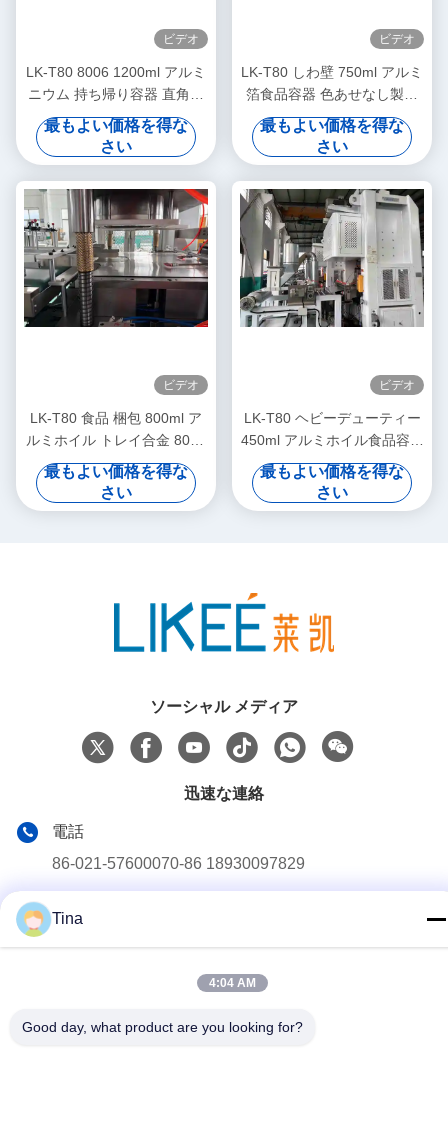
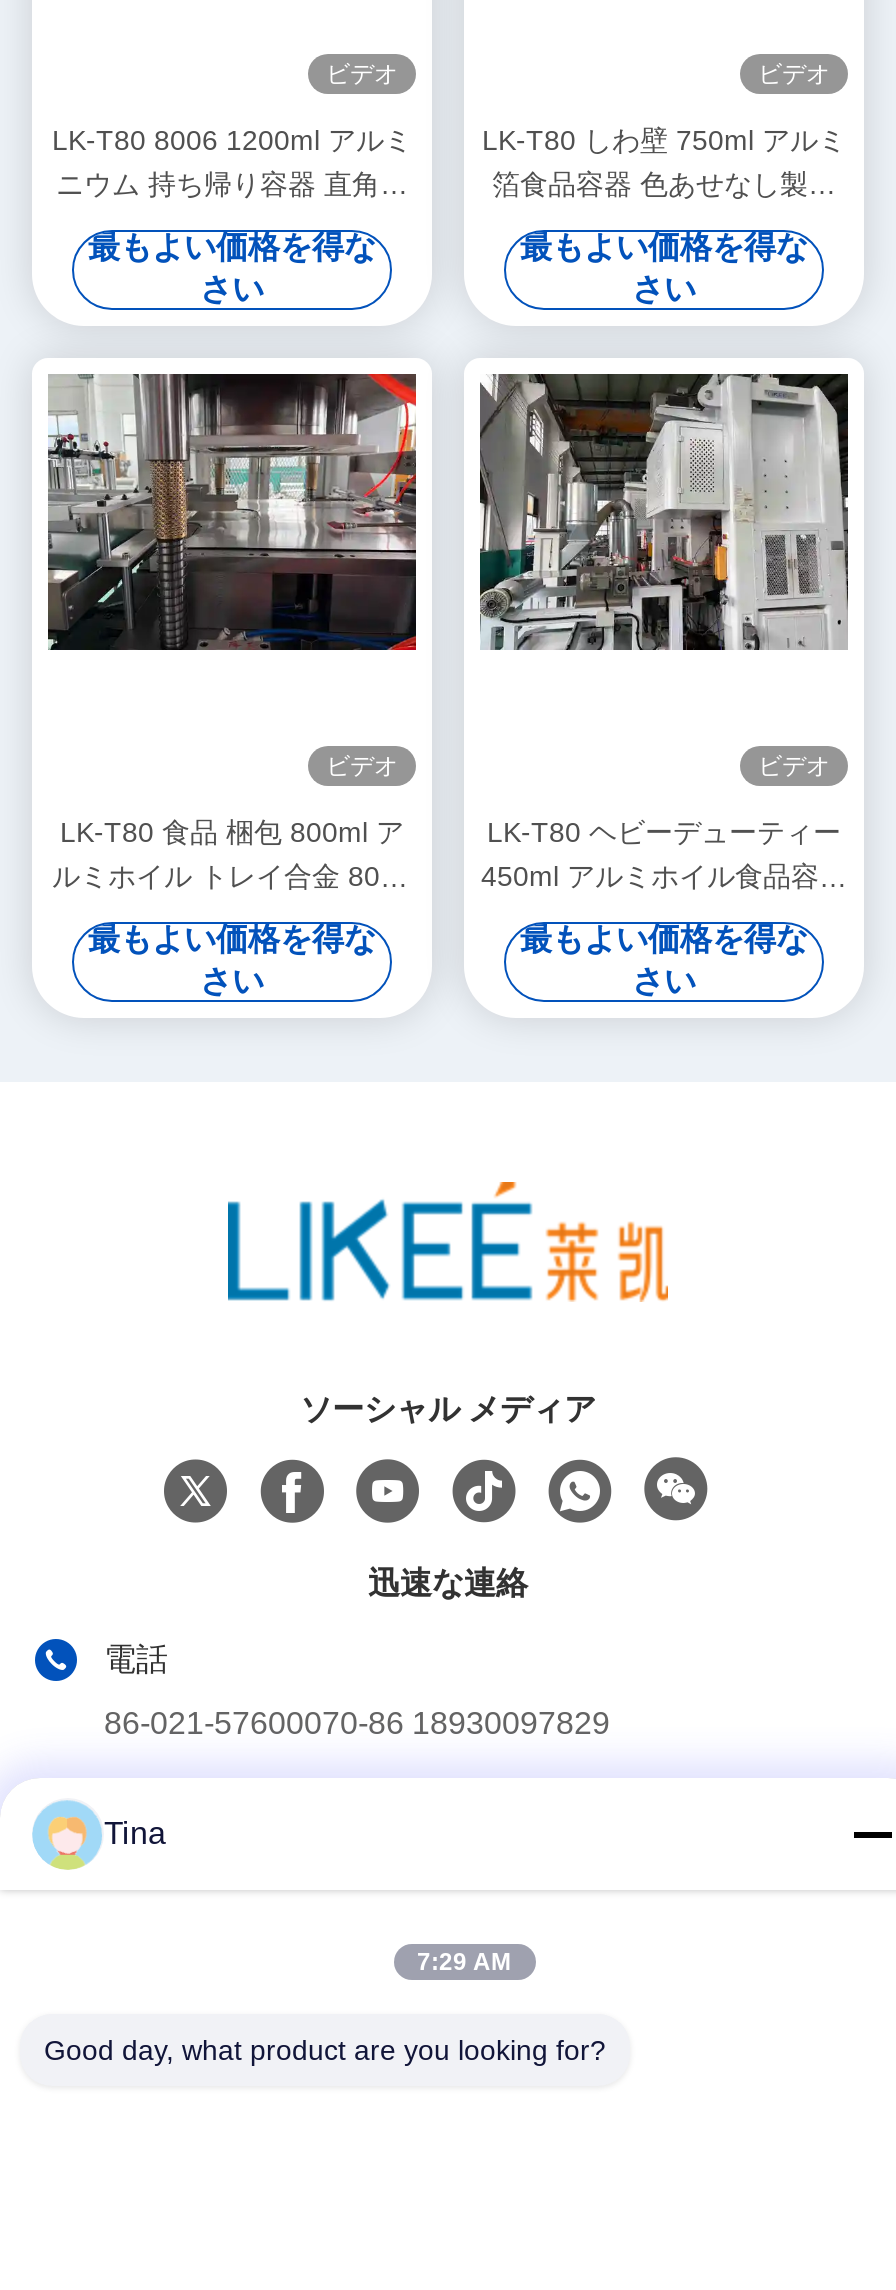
- 4:04 AM
+ 7:29 AM
